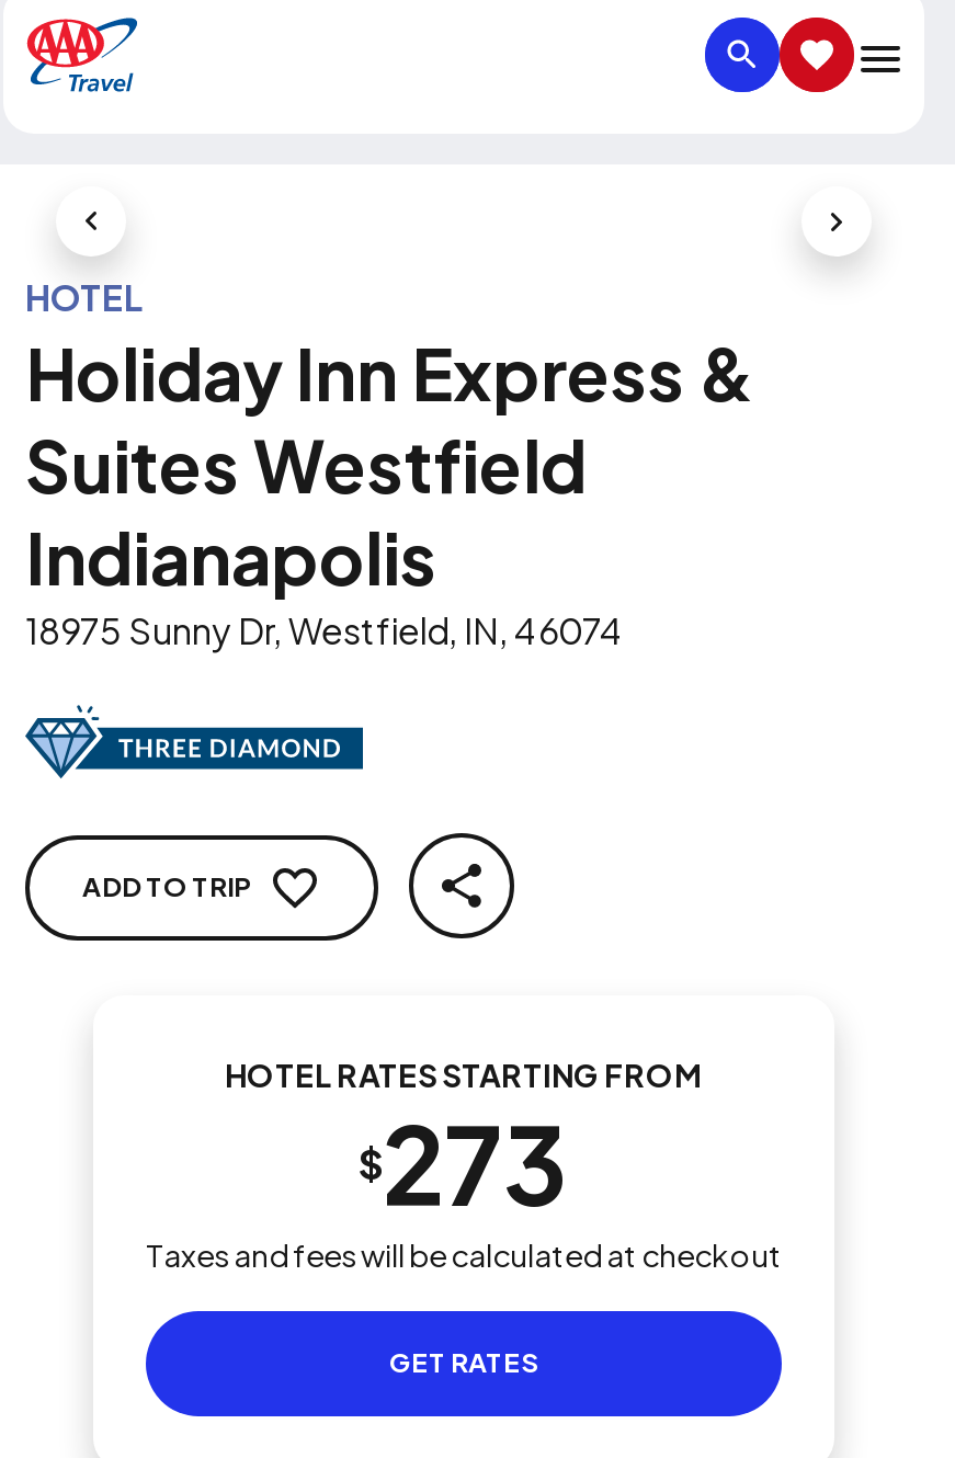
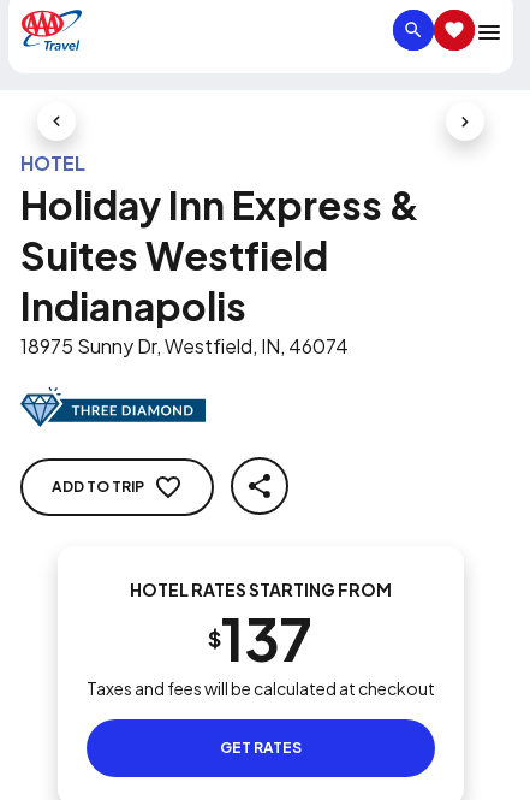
- $273
+ $137
